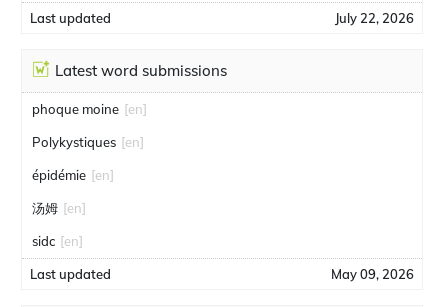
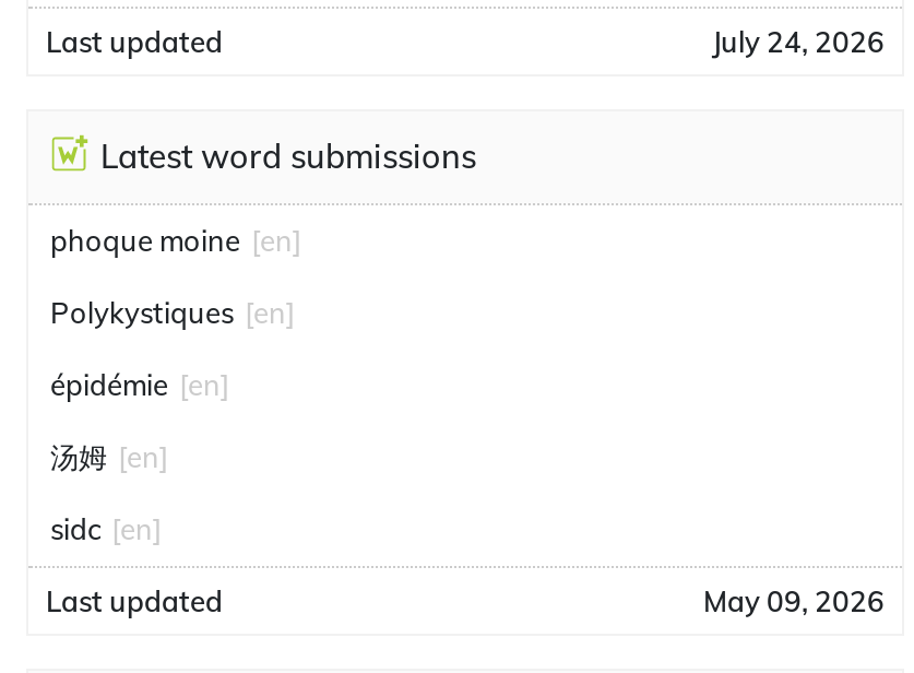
- July 22, 2026
+ July 24, 2026
